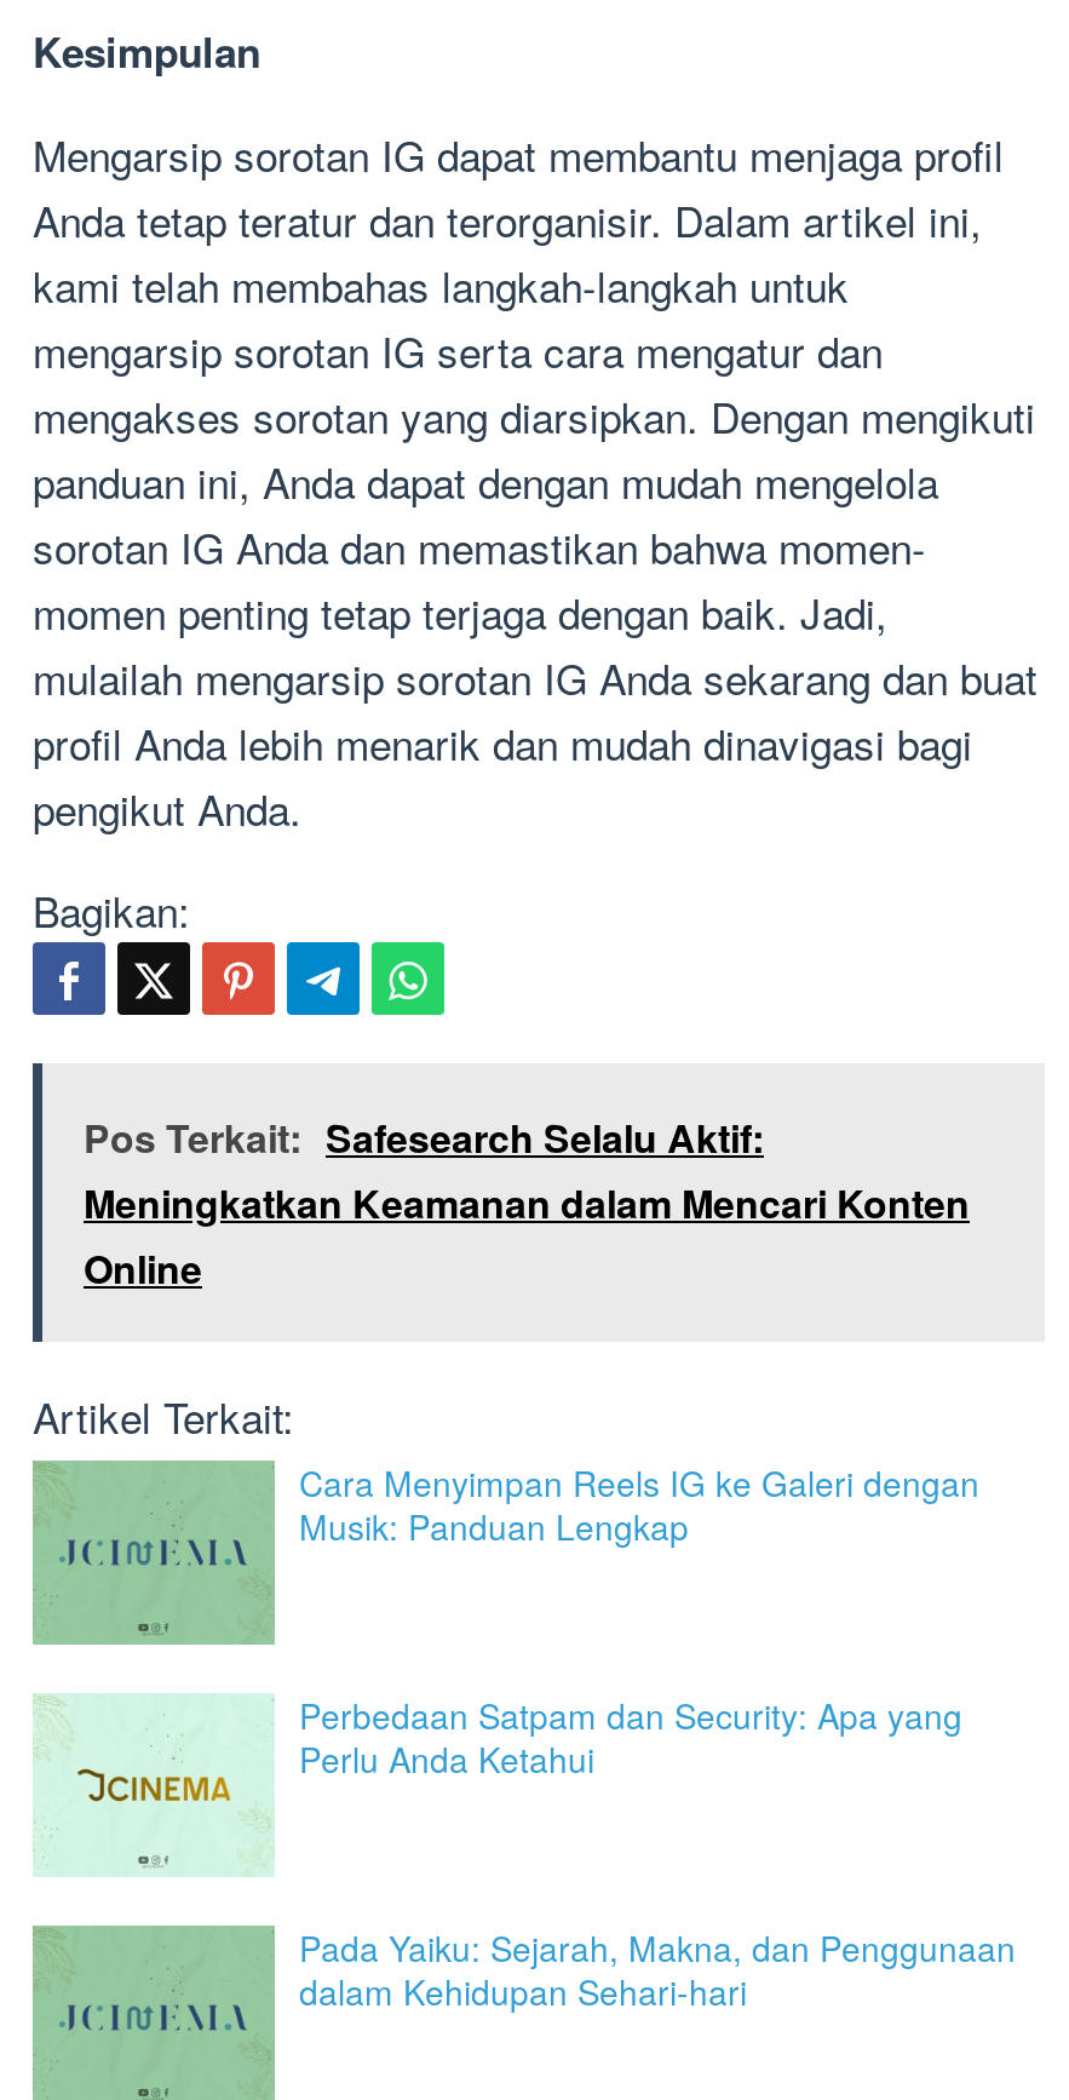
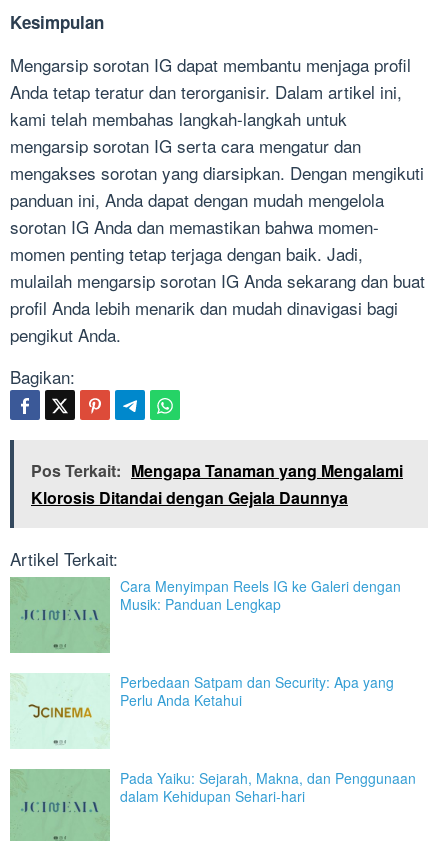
- Pos Terkait: Safesearch Selalu Aktif:
- Meningkatkan Keamanan dalam Mencari Konten
- Online
+ Pos Terkait: Mengapa Tanaman yang Mengalami
+ Klorosis Ditandai dengan Gejala Daunnya
